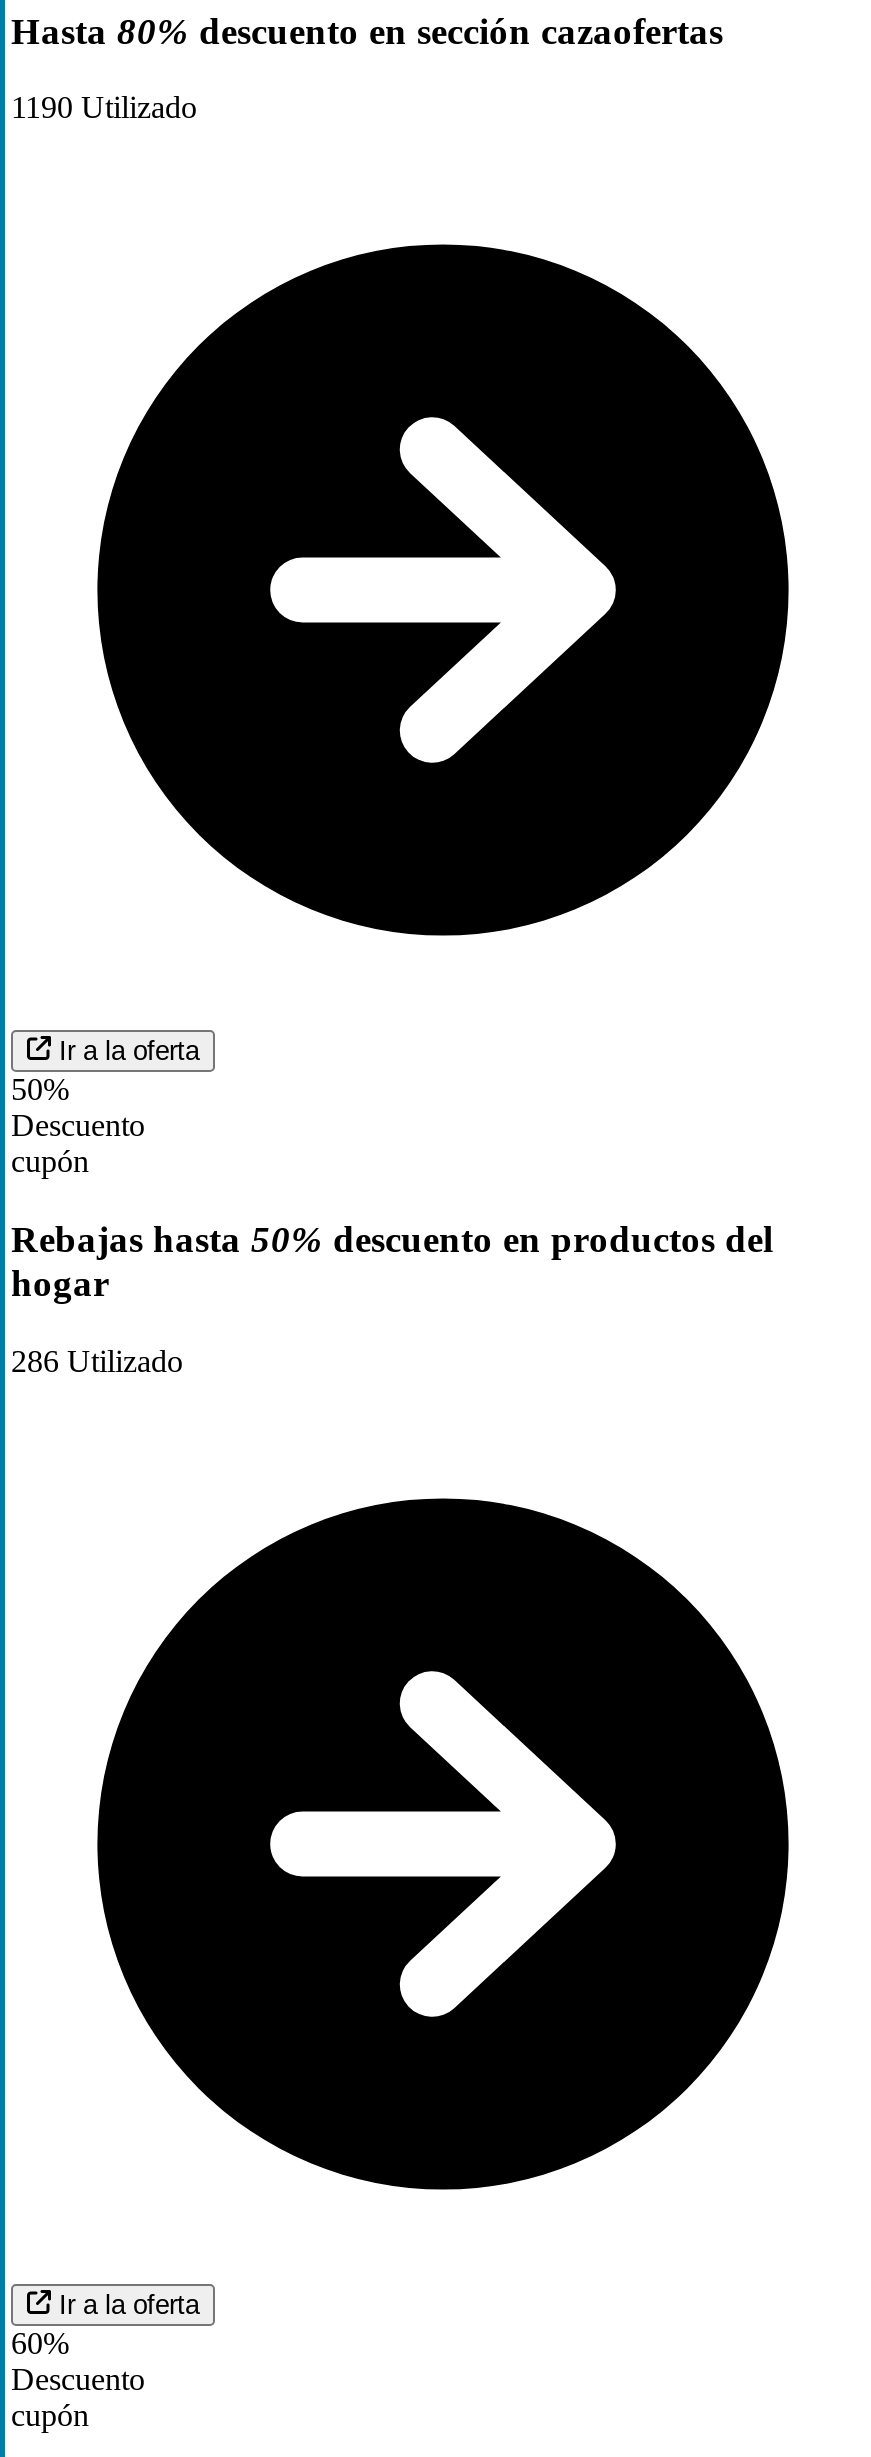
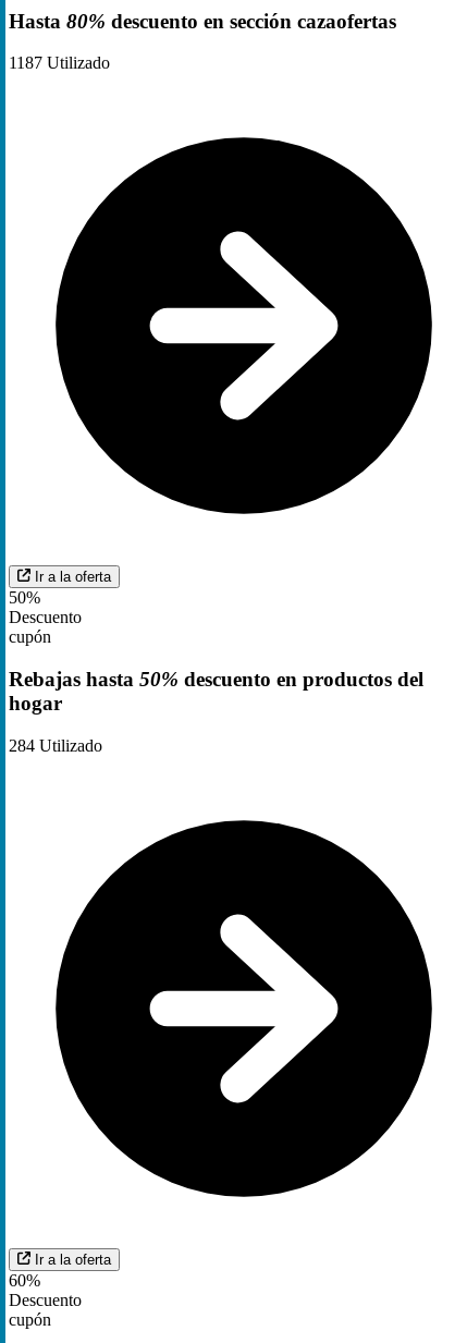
- 1190 Utilizado
+ 1187 Utilizado

- 286 Utilizado
+ 284 Utilizado
